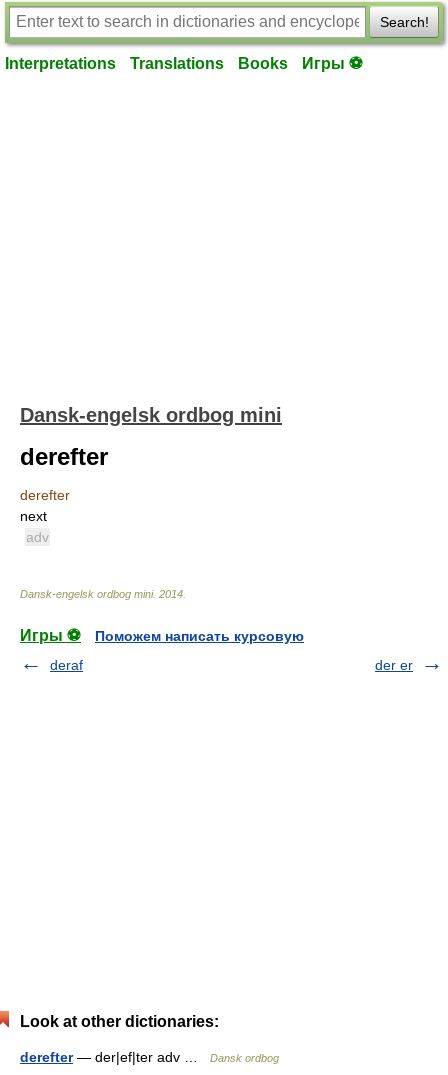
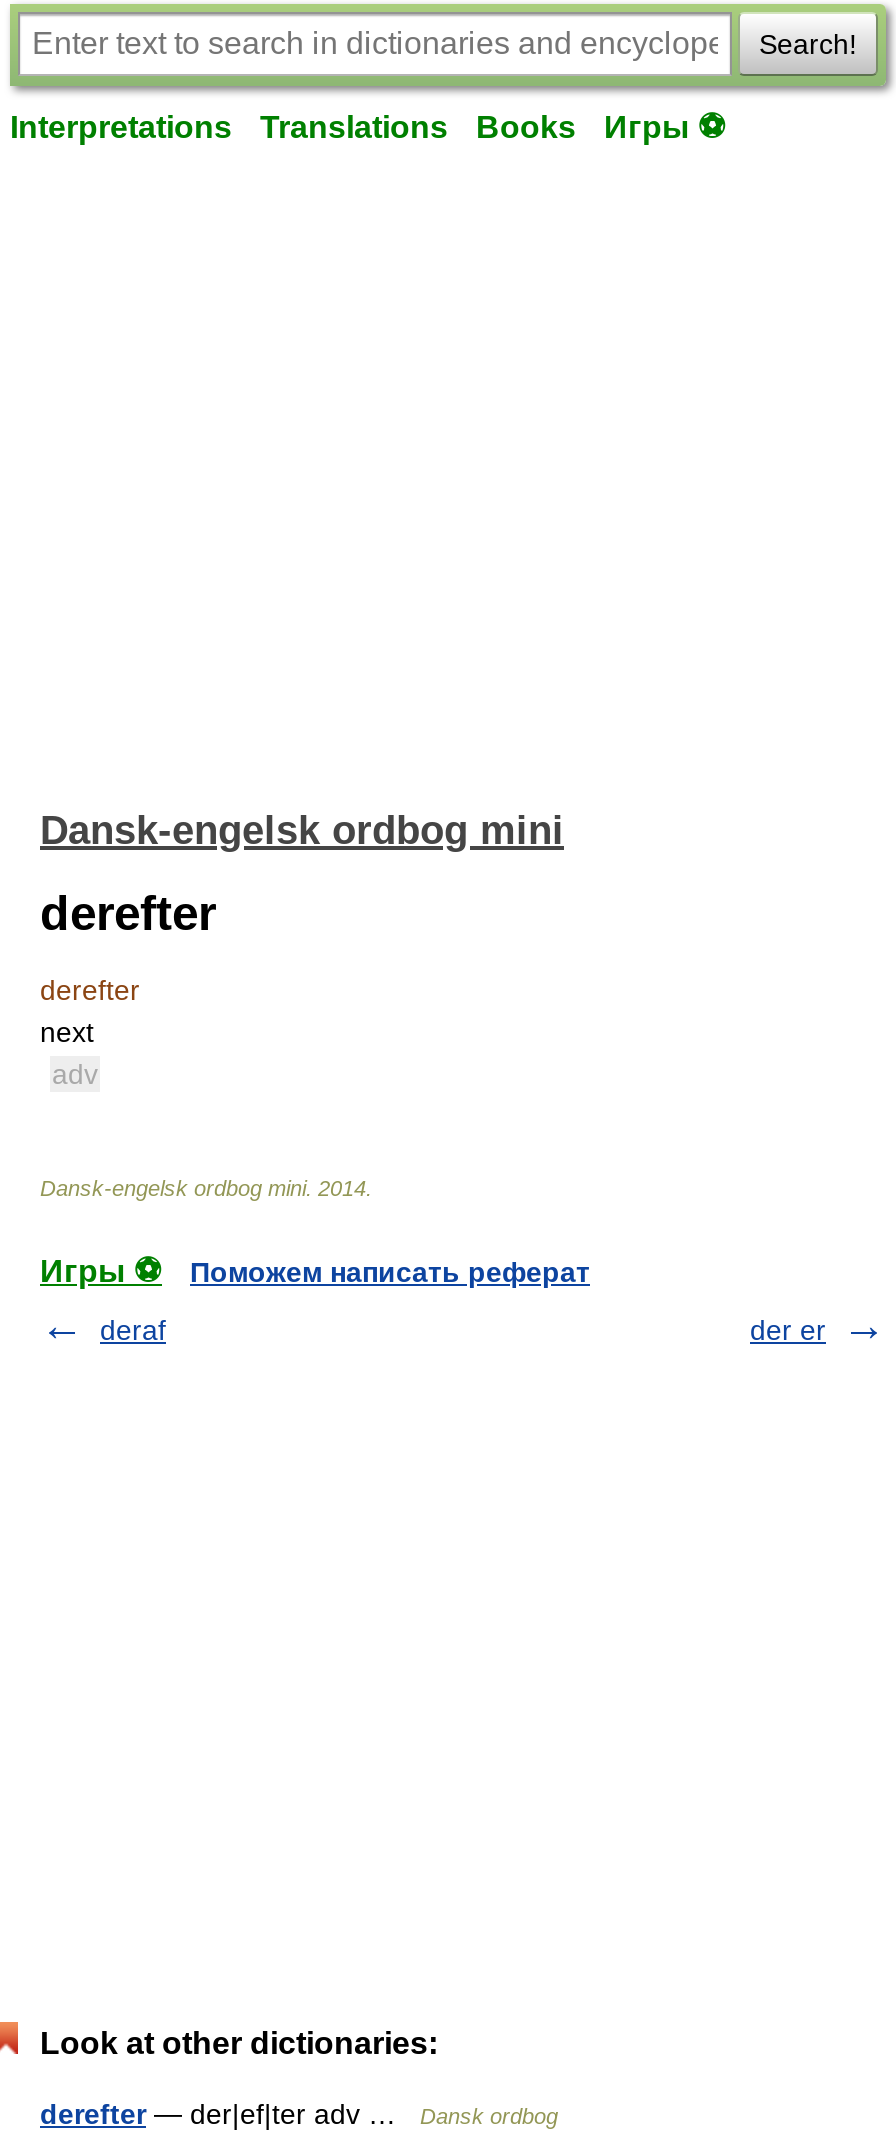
- Поможем написать курсовую
+ Поможем написать реферат
